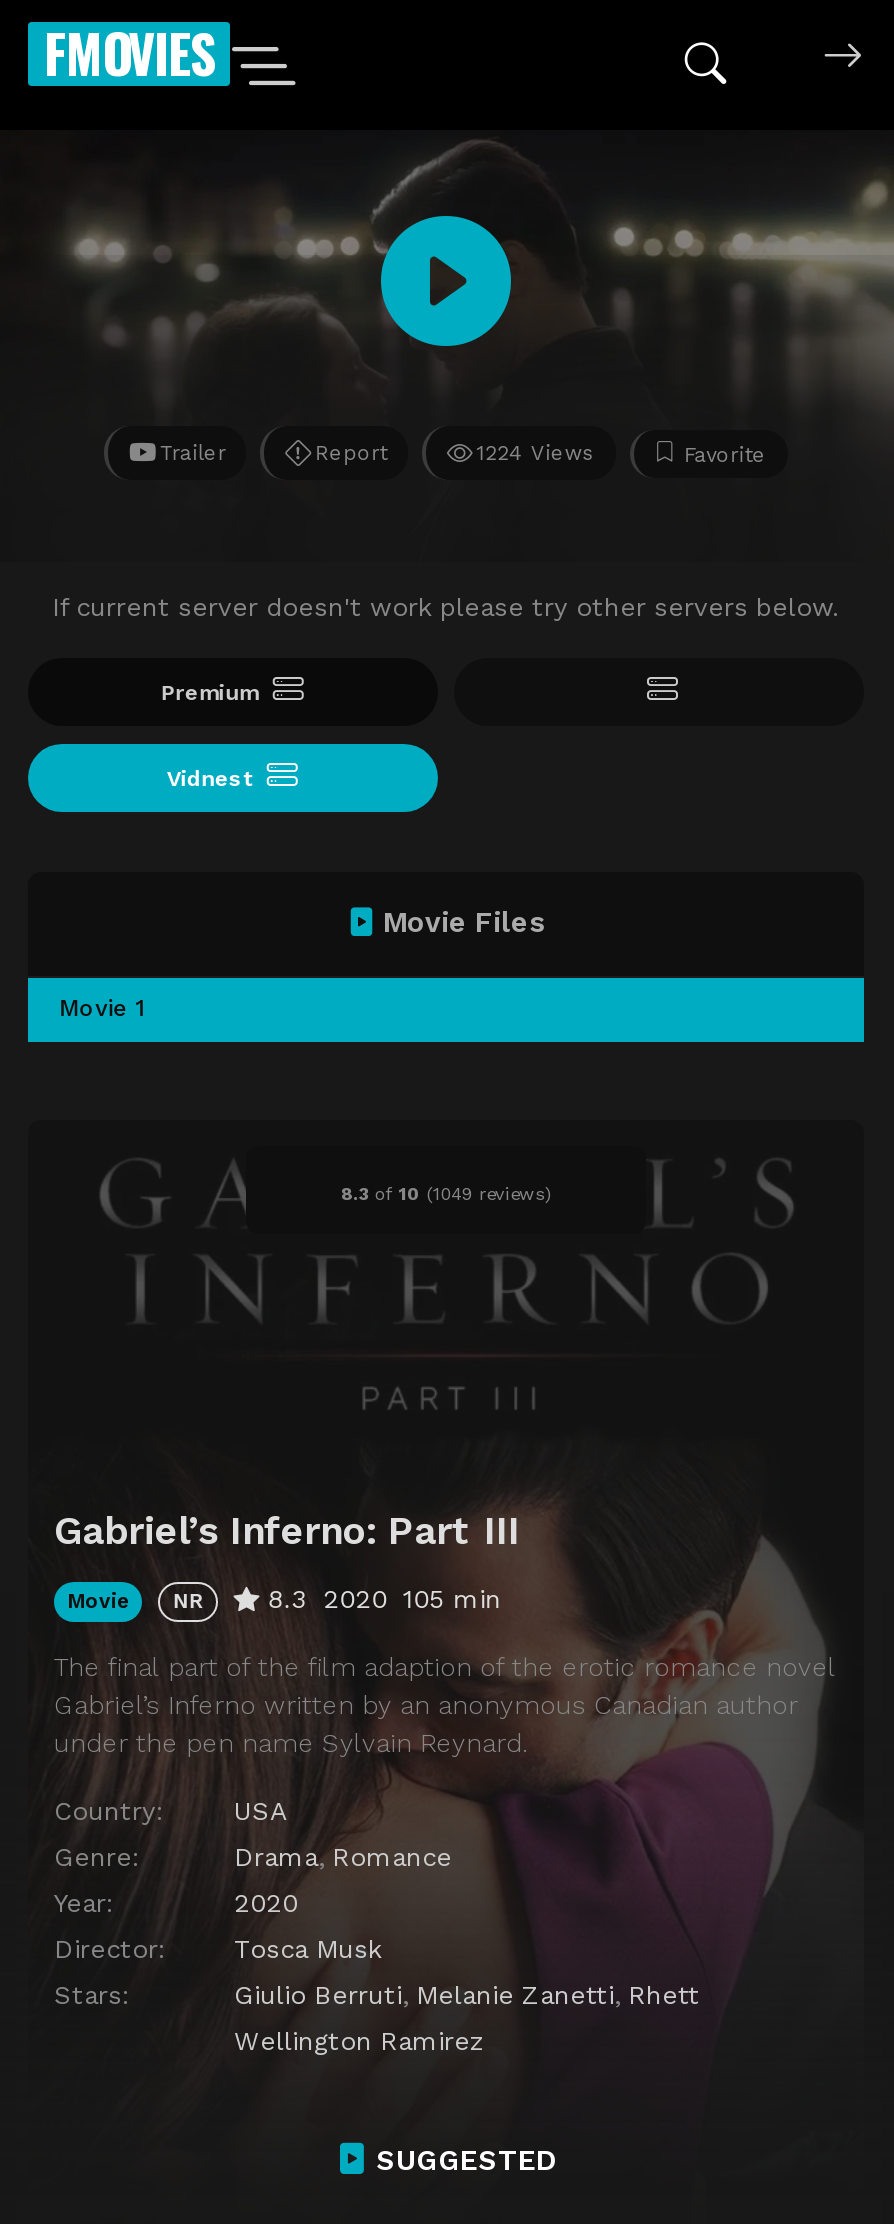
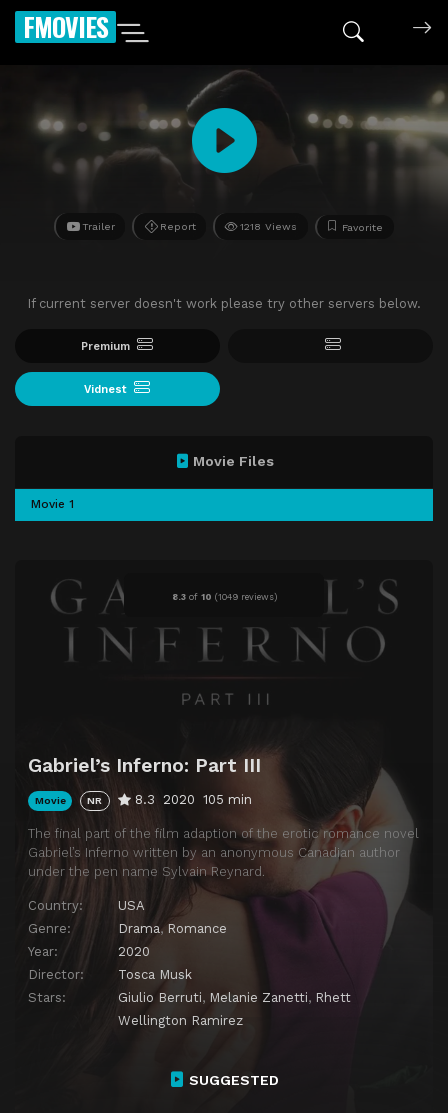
- 1224 Views
+ 1218 Views
